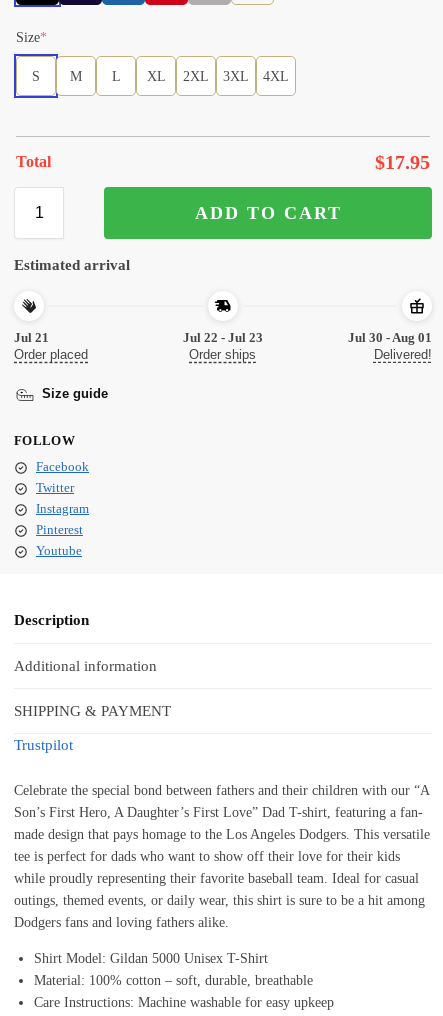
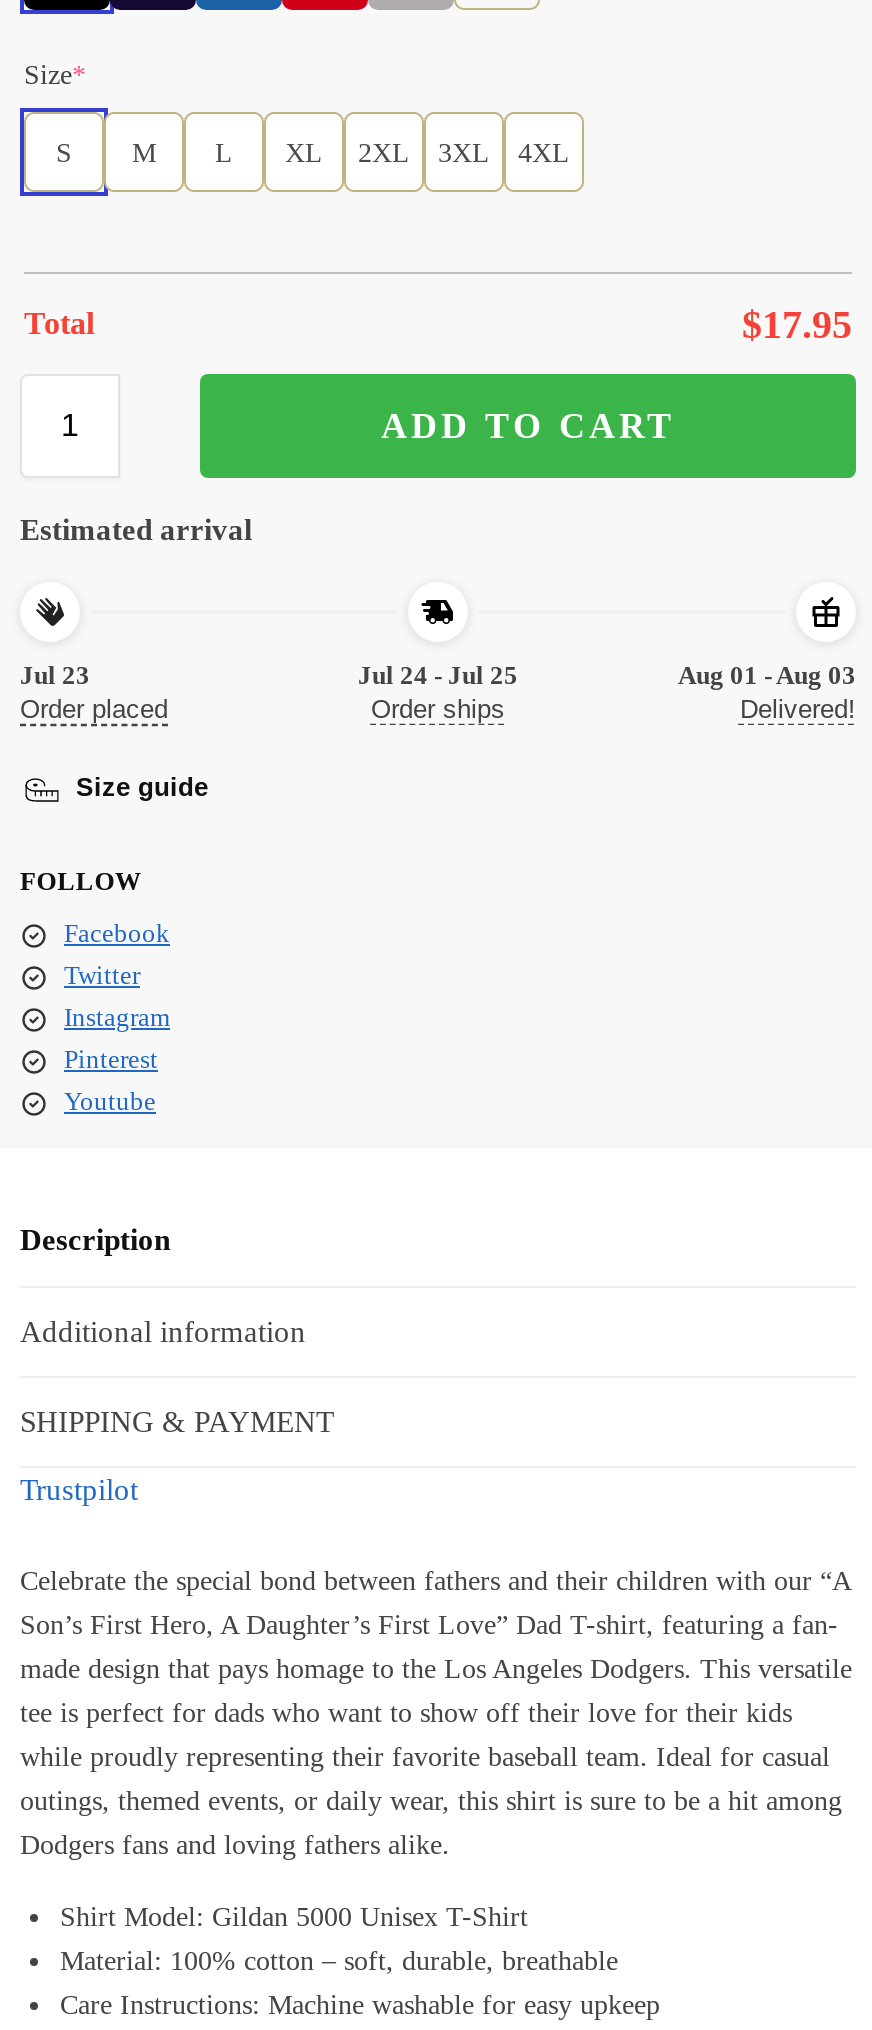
- Jul 21
+ Jul 23

- Jul 22 - Jul 23
+ Jul 24 - Jul 25

- Jul 30 - Aug 01
+ Aug 01 - Aug 03
